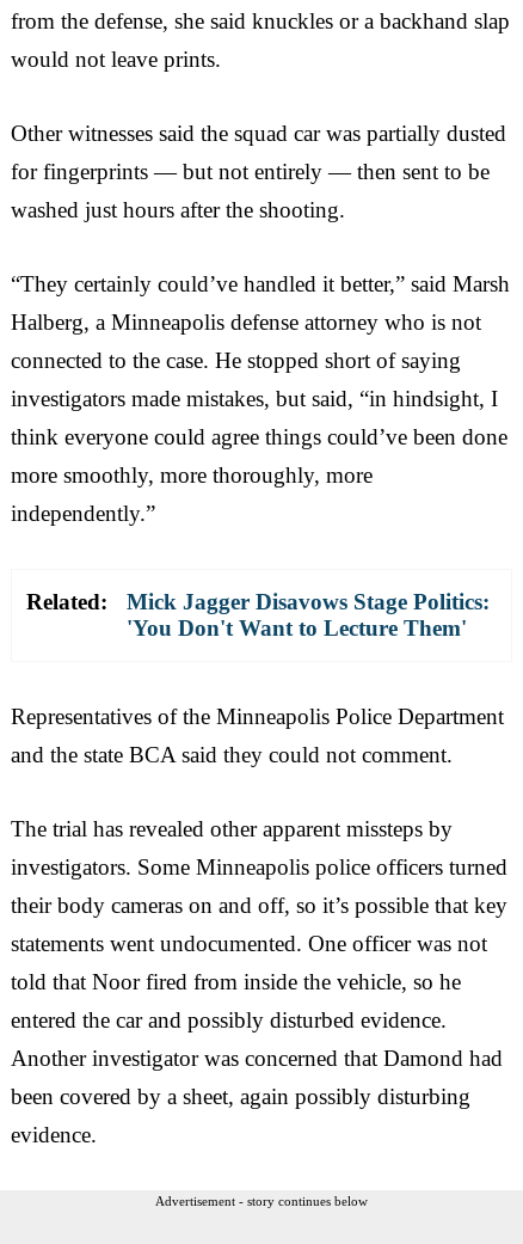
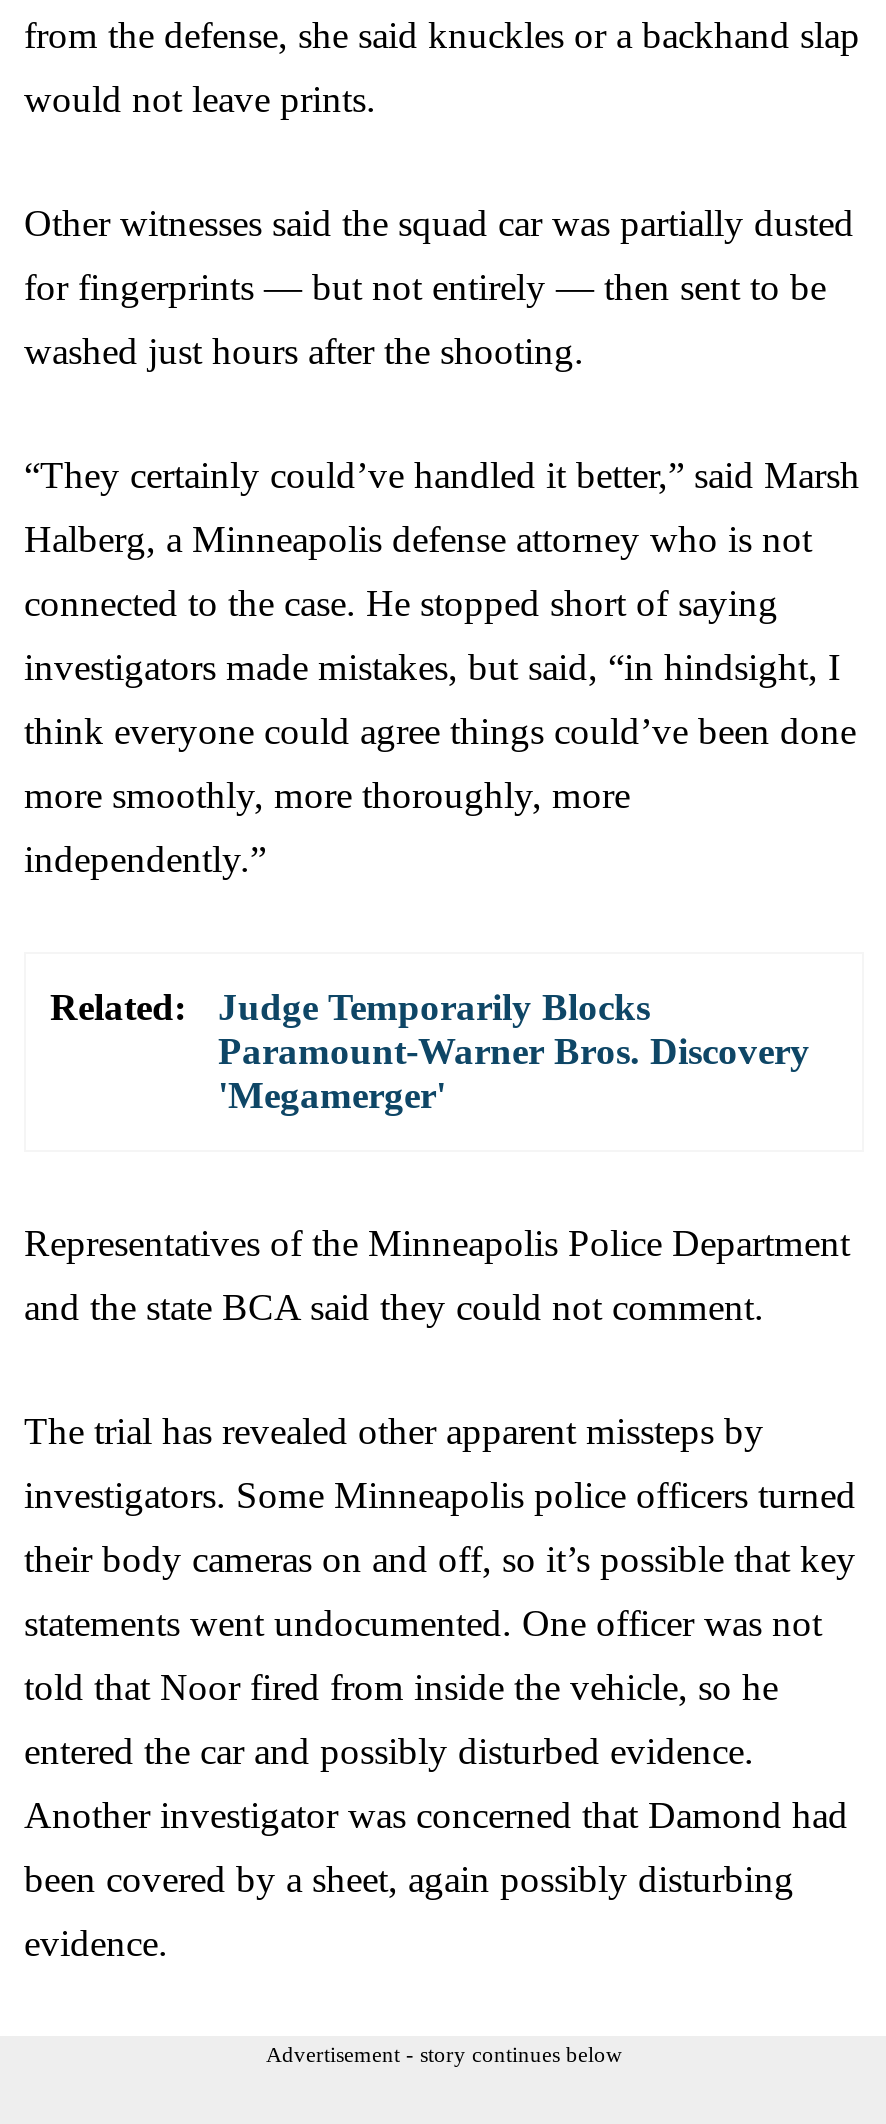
- Mick Jagger Disavows Stage Politics:
- 'You Don't Want to Lecture Them'
+ Judge Temporarily Blocks
+ Paramount-Warner Bros. Discovery
+ 'Megamerger'
